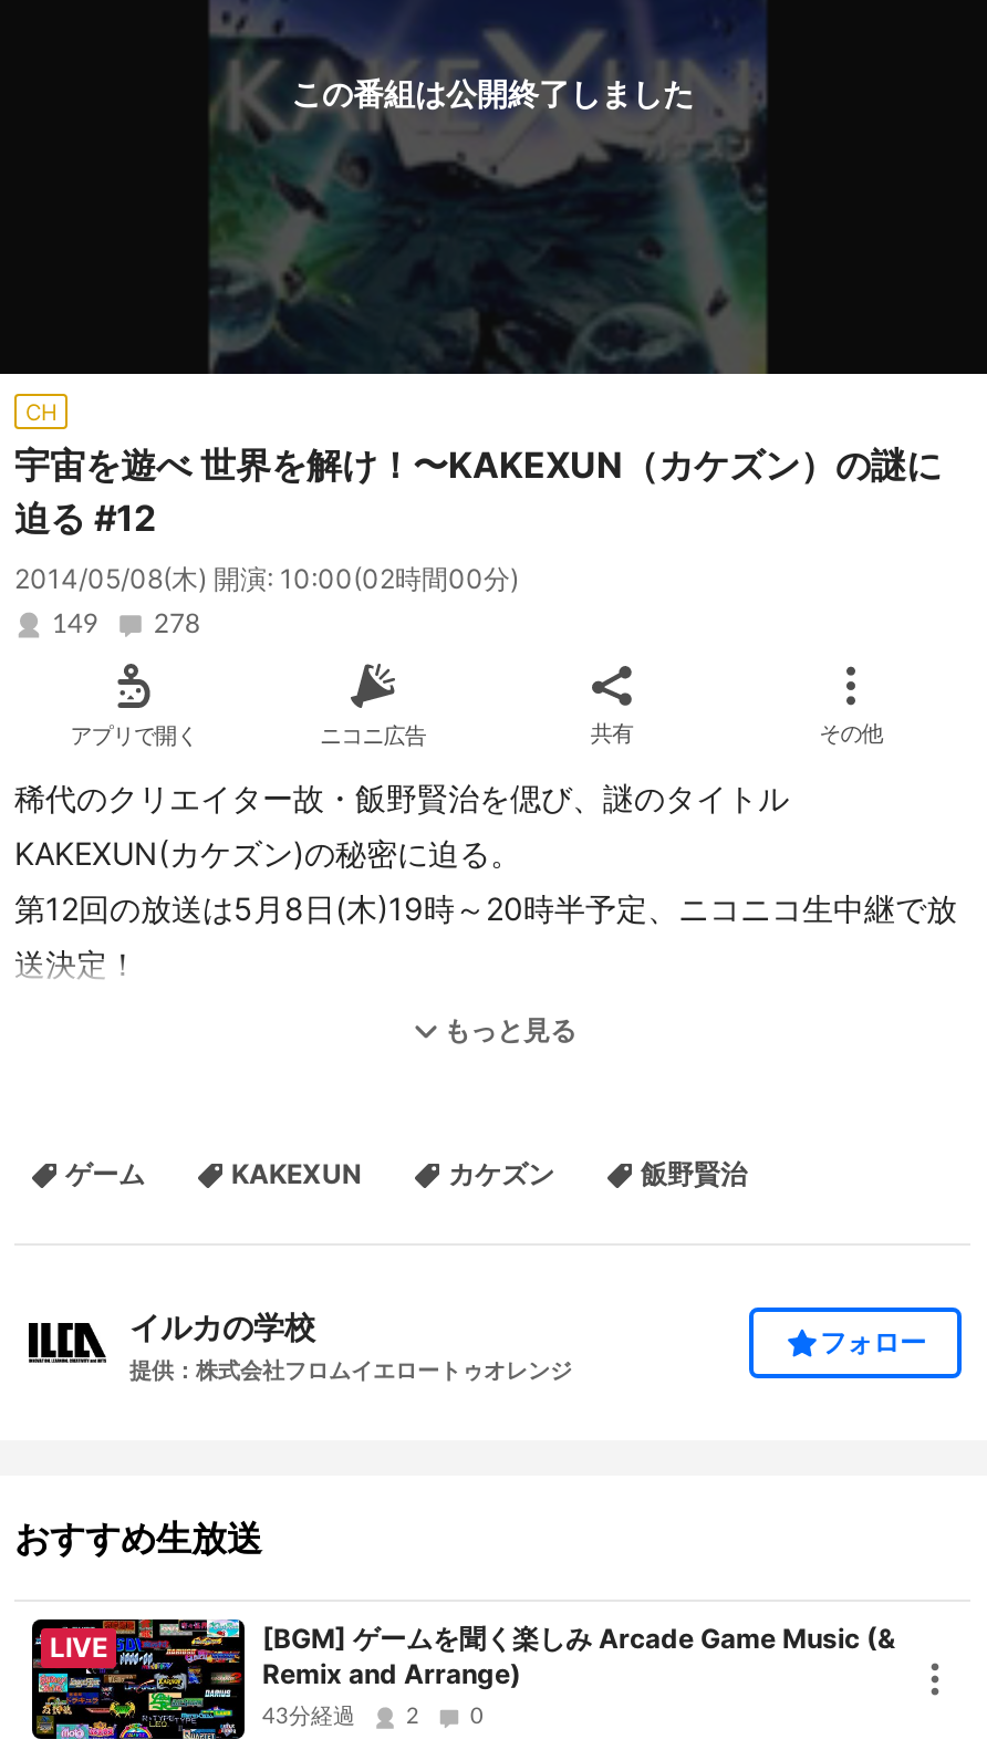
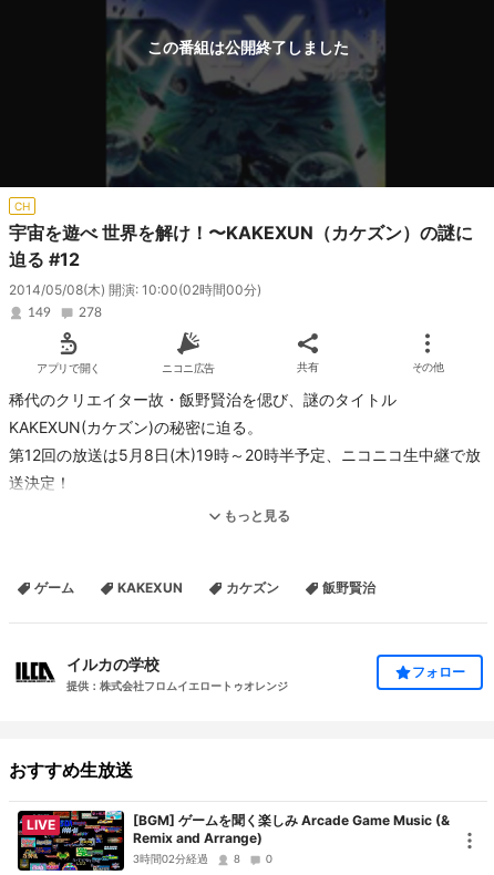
- 43分経過
- 2
+ 3時間02分経過
+ 8
